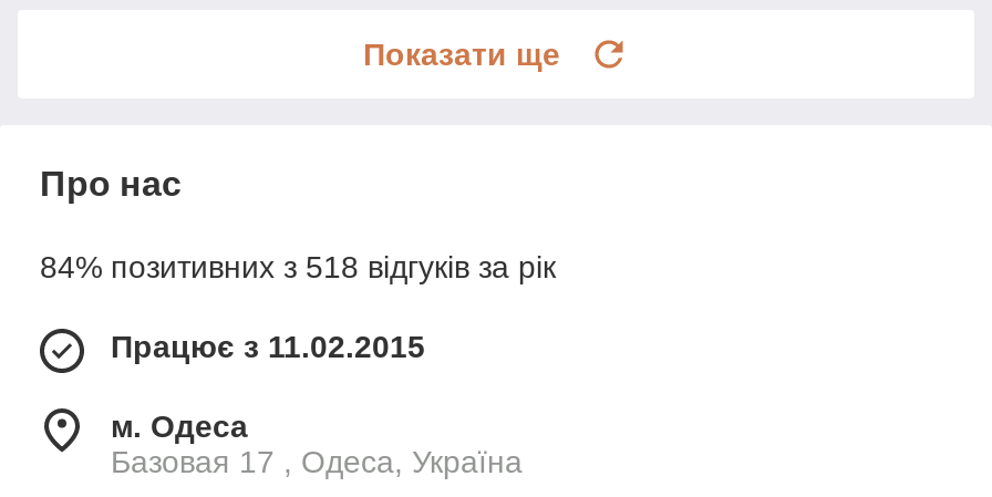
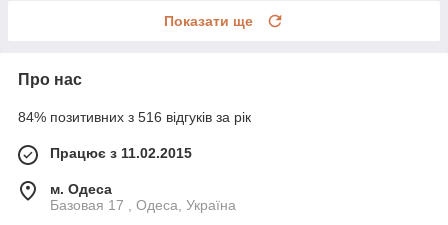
- 84% позитивних з 518 відгуків за рік
+ 84% позитивних з 516 відгуків за рік
